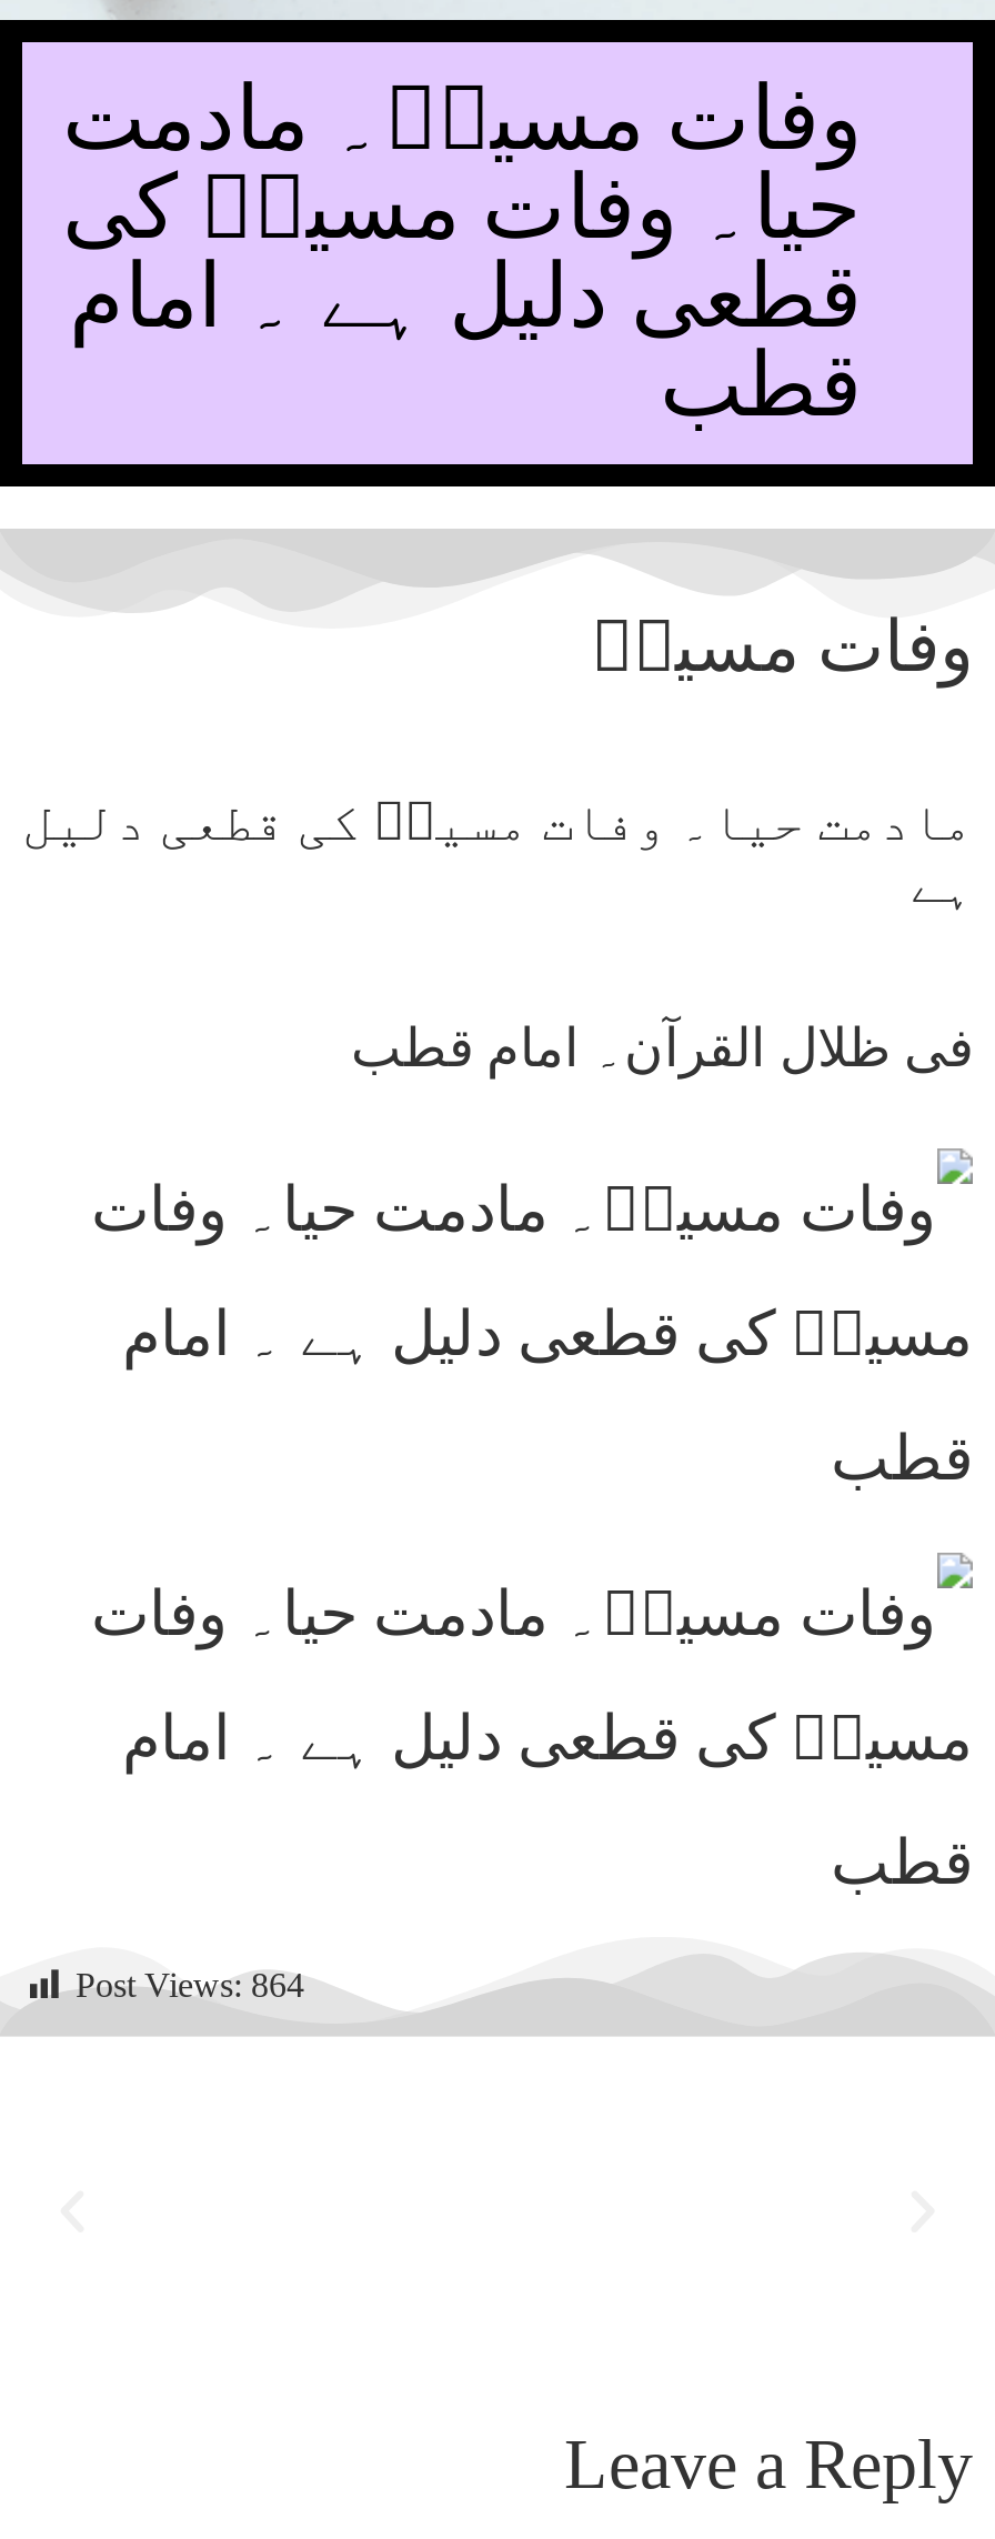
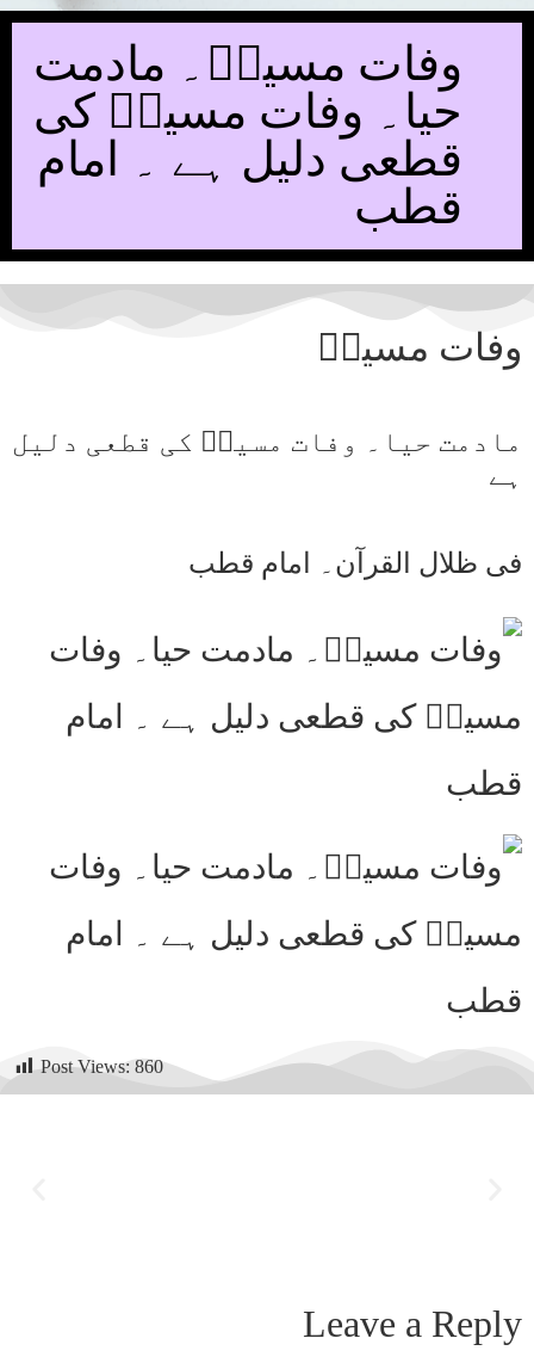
- Post Views: 864
+ Post Views: 860
